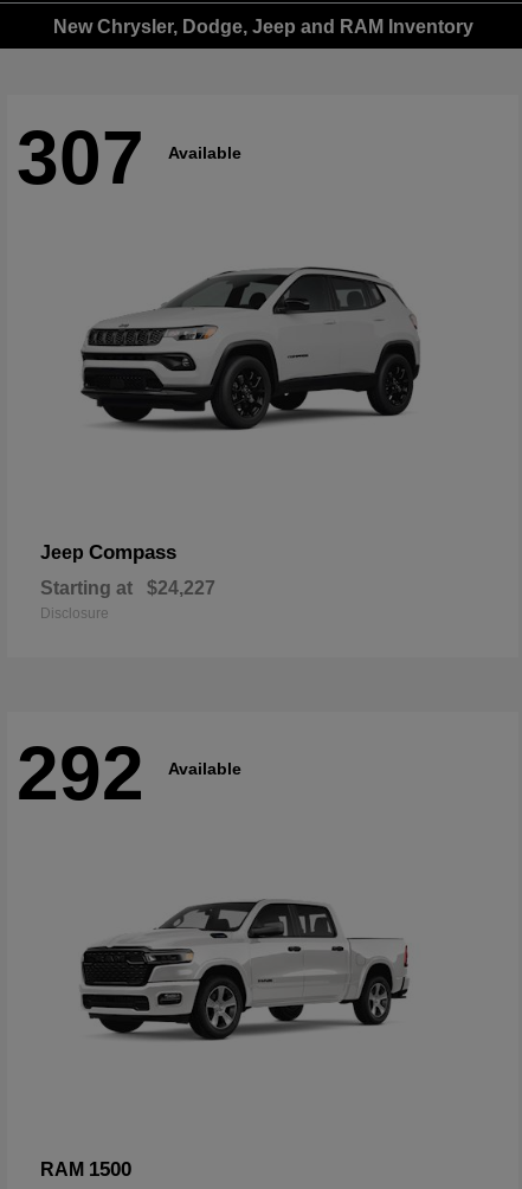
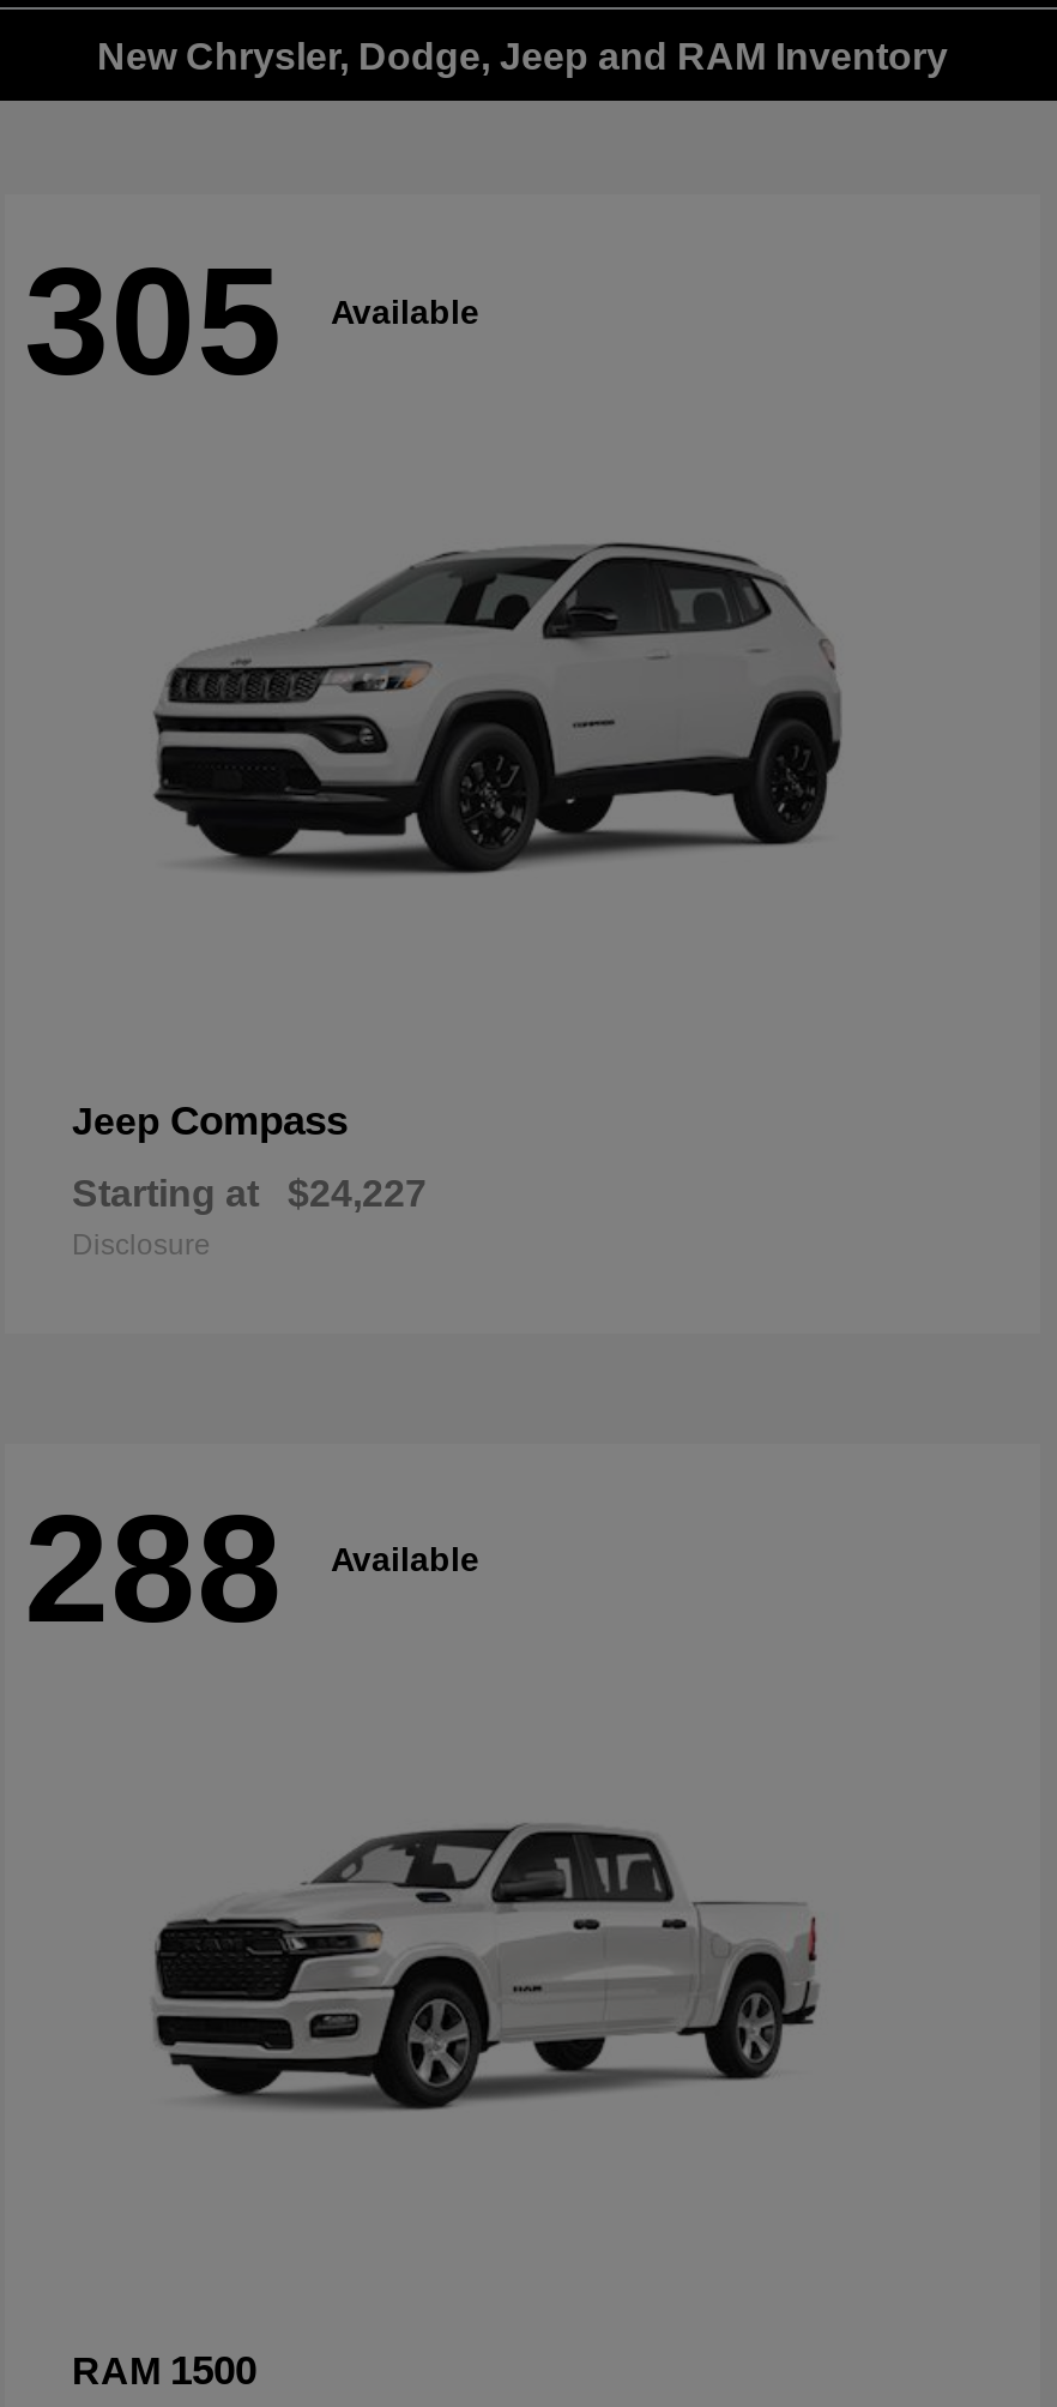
- 307 Available
+ 305 Available

- 292 Available
+ 288 Available
